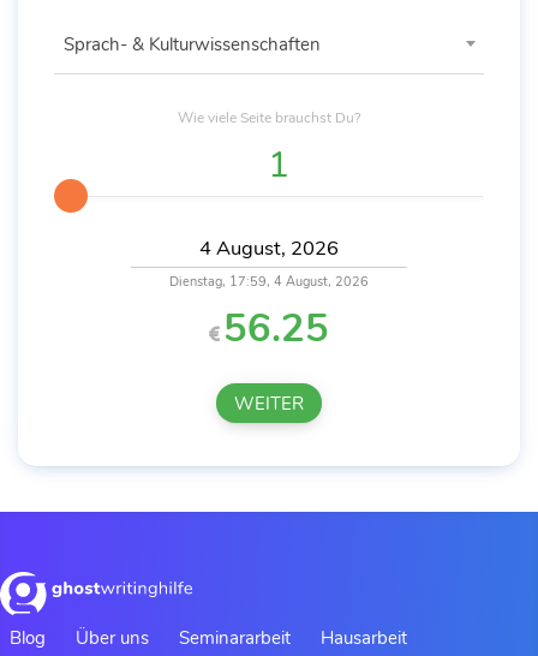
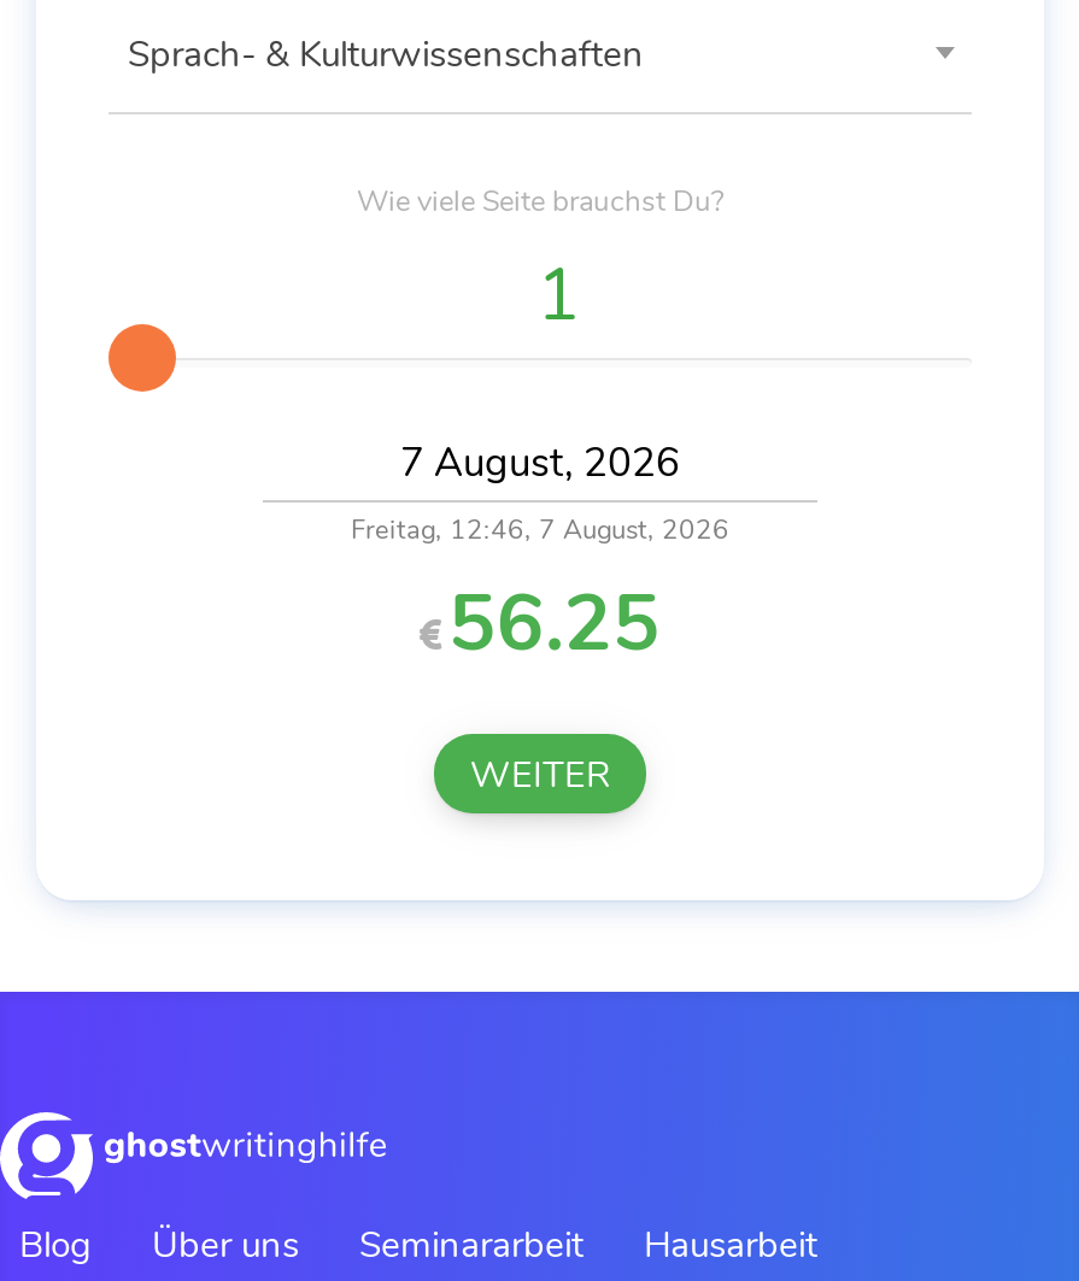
- Dienstag, 17:59, 4 August, 2026
+ Freitag, 12:46, 7 August, 2026
